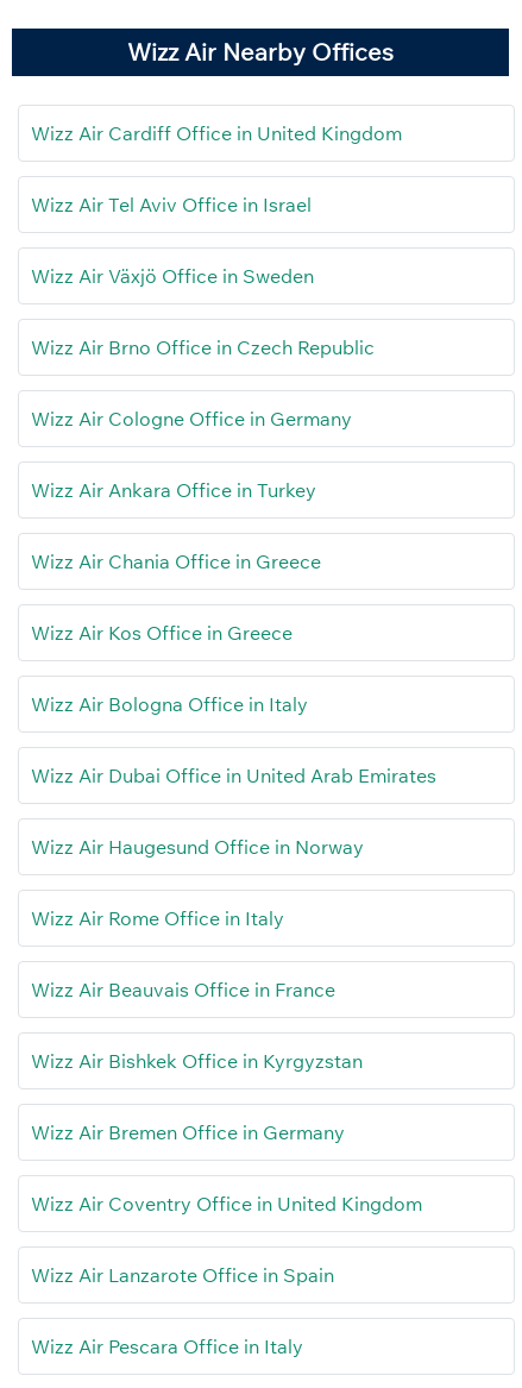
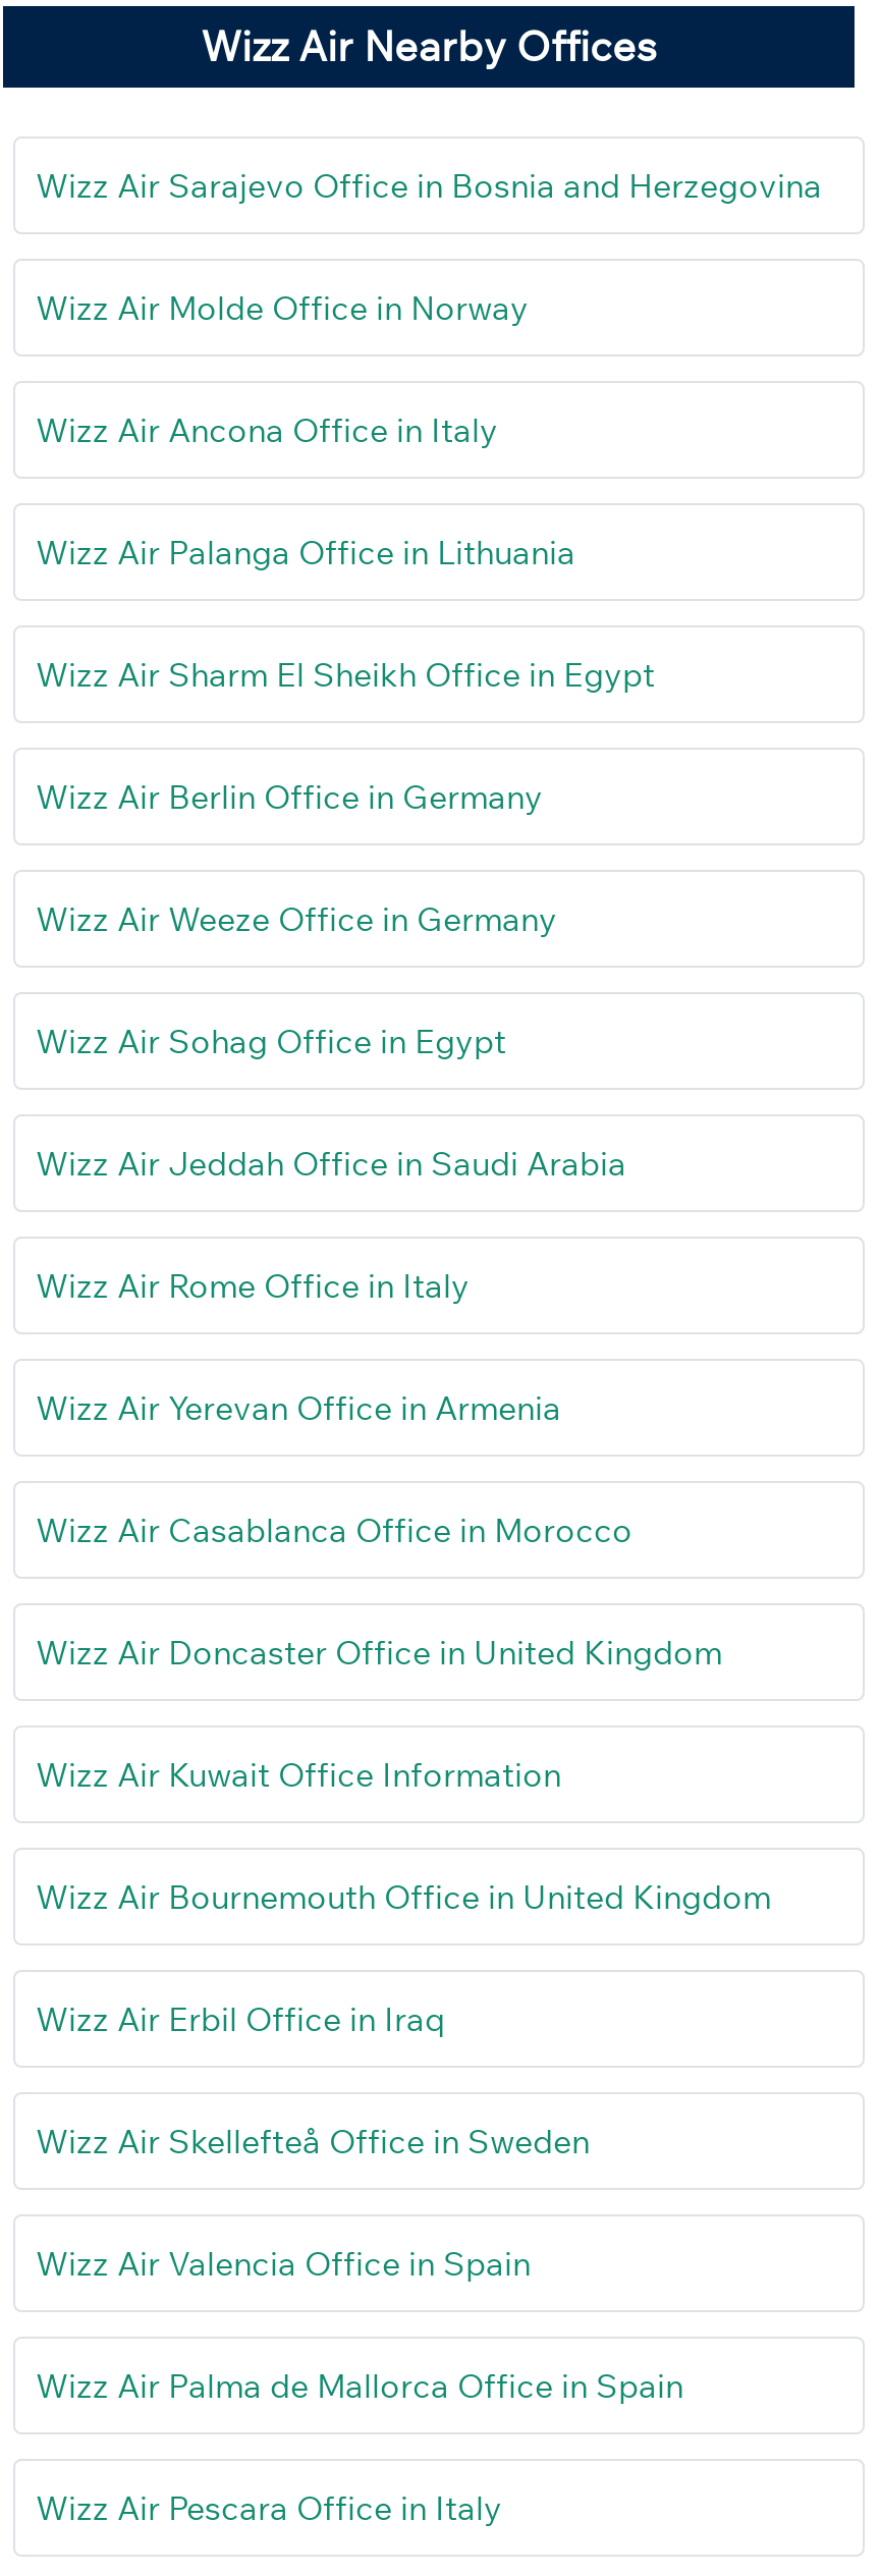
- Wizz Air Cardiff Office in United Kingdom
- Wizz Air Tel Aviv Office in Israel
- Wizz Air Växjö Office in Sweden
- Wizz Air Brno Office in Czech Republic
- Wizz Air Cologne Office in Germany
- Wizz Air Ankara Office in Turkey
- Wizz Air Chania Office in Greece
- Wizz Air Kos Office in Greece
- Wizz Air Bologna Office in Italy
- Wizz Air Dubai Office in United Arab Emirates
- Wizz Air Haugesund Office in Norway
+ Wizz Air Sarajevo Office in Bosnia and Herzegovina
+ Wizz Air Molde Office in Norway
+ Wizz Air Ancona Office in Italy
+ Wizz Air Palanga Office in Lithuania
+ Wizz Air Sharm El Sheikh Office in Egypt
+ Wizz Air Berlin Office in Germany
+ Wizz Air Weeze Office in Germany
+ Wizz Air Sohag Office in Egypt
+ Wizz Air Jeddah Office in Saudi Arabia

moved up: Wizz Air Rome Office in Italy

- Wizz Air Beauvais Office in France
- Wizz Air Bishkek Office in Kyrgyzstan
- Wizz Air Bremen Office in Germany
- Wizz Air Coventry Office in United Kingdom
- Wizz Air Lanzarote Office in Spain
+ Wizz Air Yerevan Office in Armenia
+ Wizz Air Casablanca Office in Morocco
+ Wizz Air Doncaster Office in United Kingdom
+ Wizz Air Kuwait Office Information
+ Wizz Air Bournemouth Office in United Kingdom
+ Wizz Air Erbil Office in Iraq
+ Wizz Air Skellefteå Office in Sweden
+ Wizz Air Valencia Office in Spain
+ Wizz Air Palma de Mallorca Office in Spain
